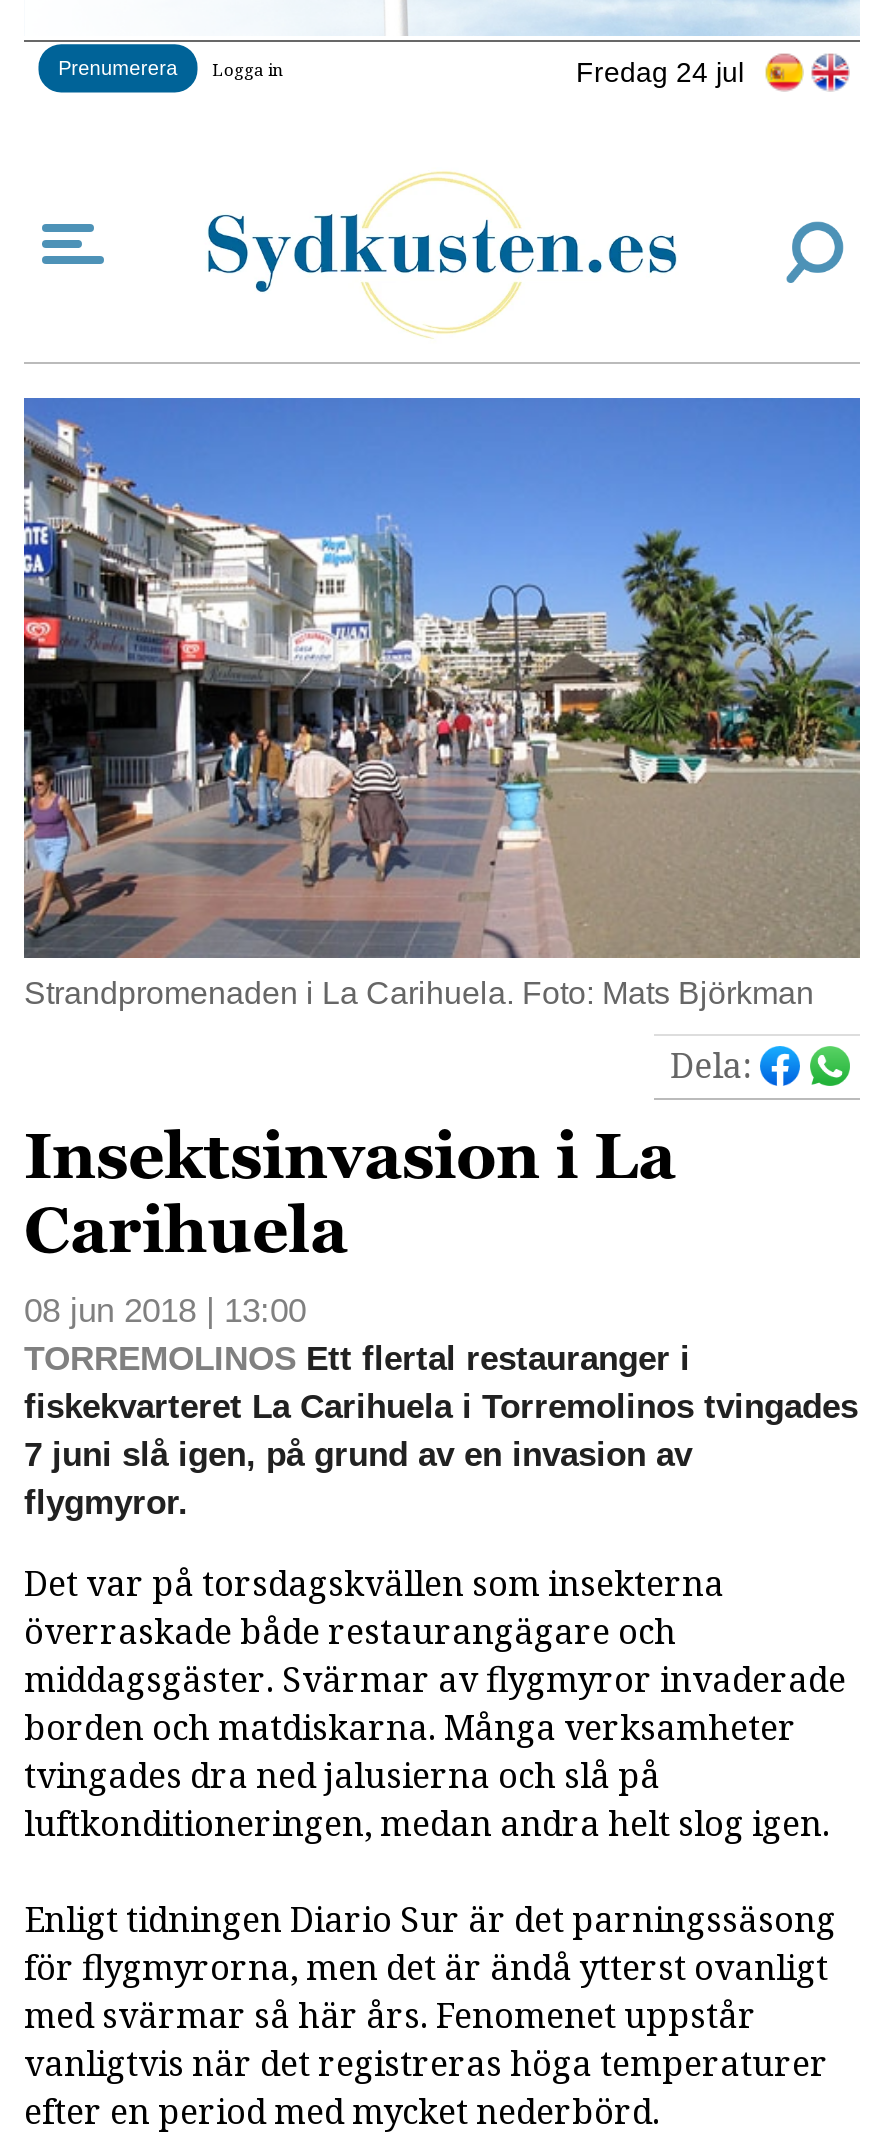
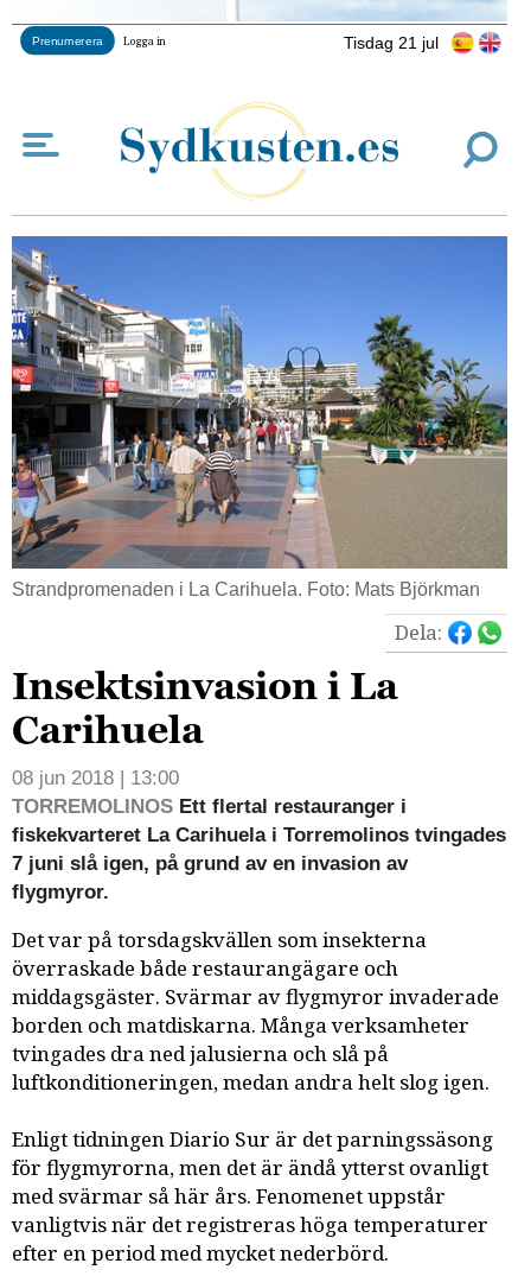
- Fredag 24 jul
+ Tisdag 21 jul
